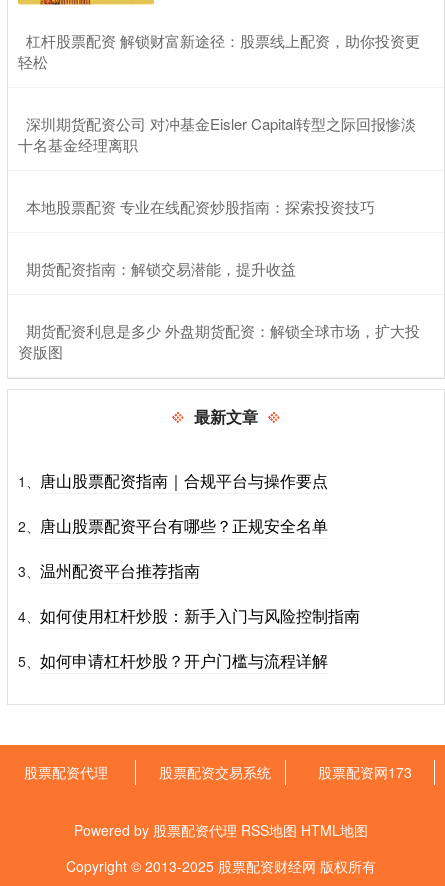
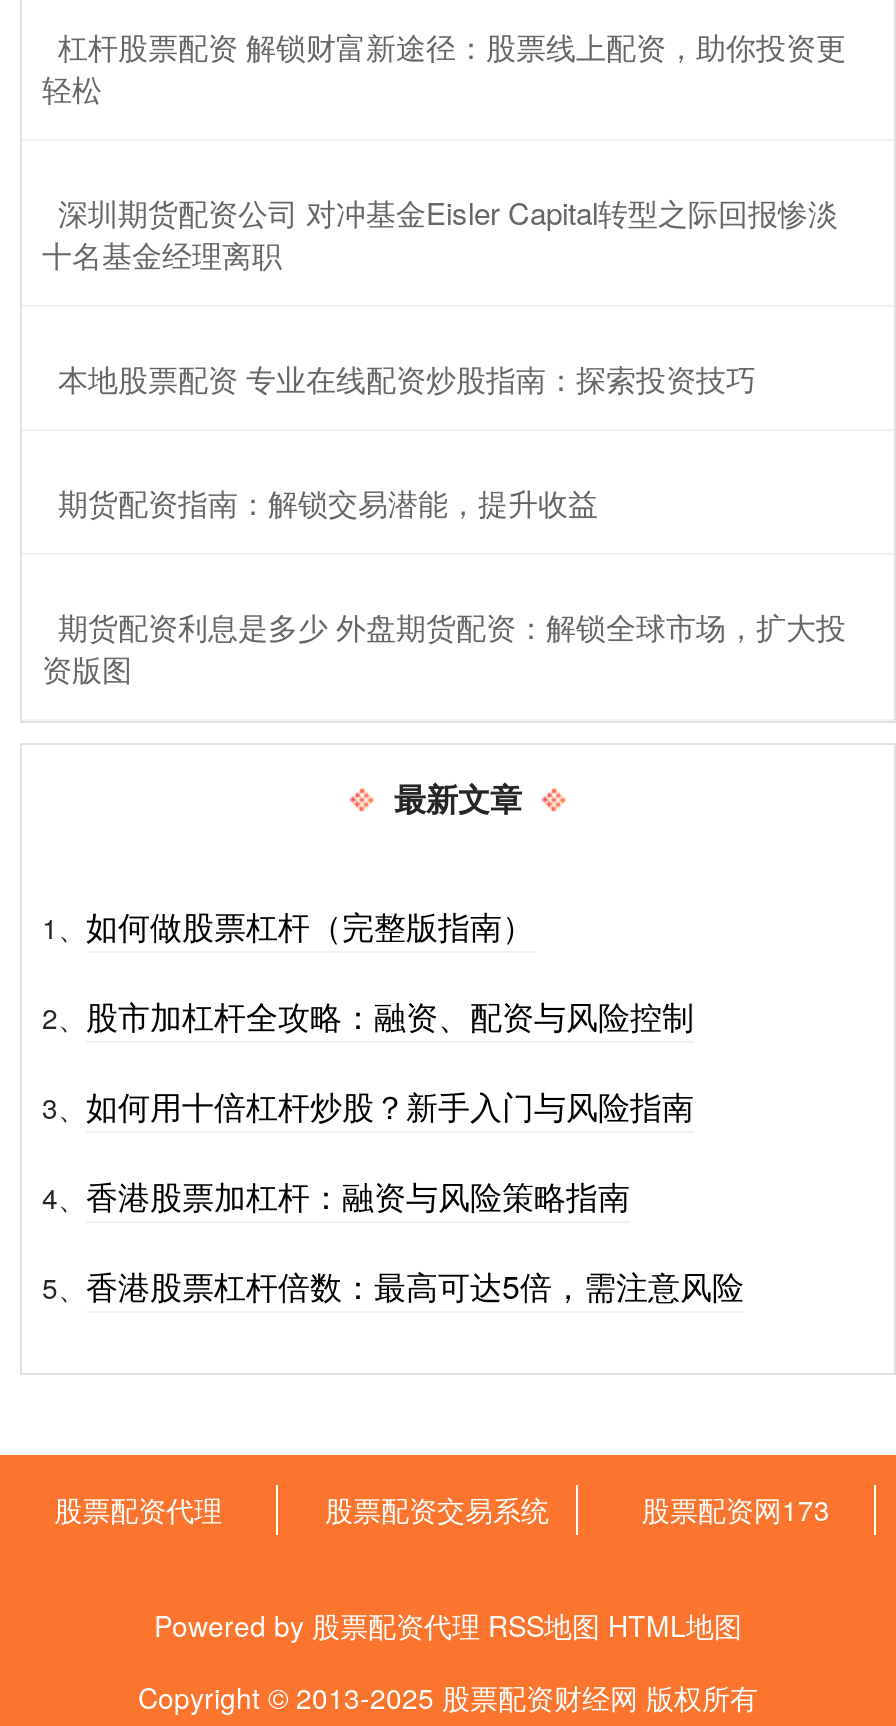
- 1、唐山股票配资指南｜合规平台与操作要点
+ 1、如何做股票杠杆（完整版指南）

- 2、唐山股票配资平台有哪些？正规安全名单
+ 2、股市加杠杆全攻略：融资、配资与风险控制

- 3、温州配资平台推荐指南
+ 3、如何用十倍杠杆炒股？新手入门与风险指南

- 4、如何使用杠杆炒股：新手入门与风险控制指南
+ 4、香港股票加杠杆：融资与风险策略指南

- 5、如何申请杠杆炒股？开户门槛与流程详解
+ 5、香港股票杠杆倍数：最高可达5倍，需注意风险
